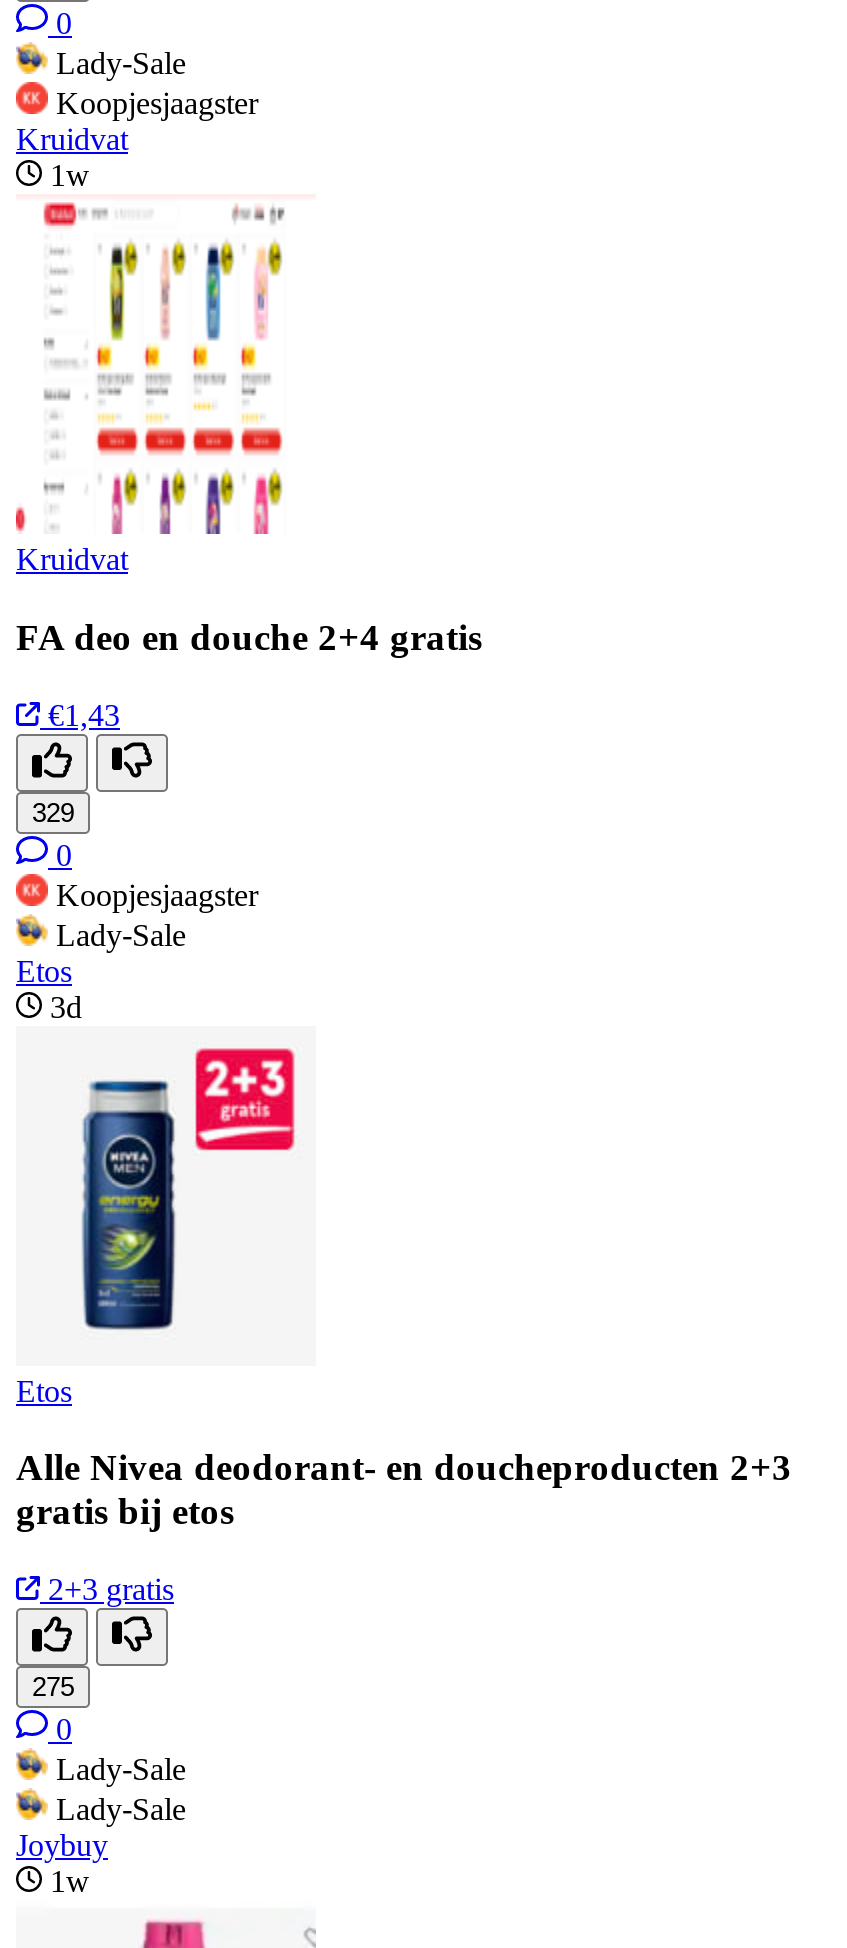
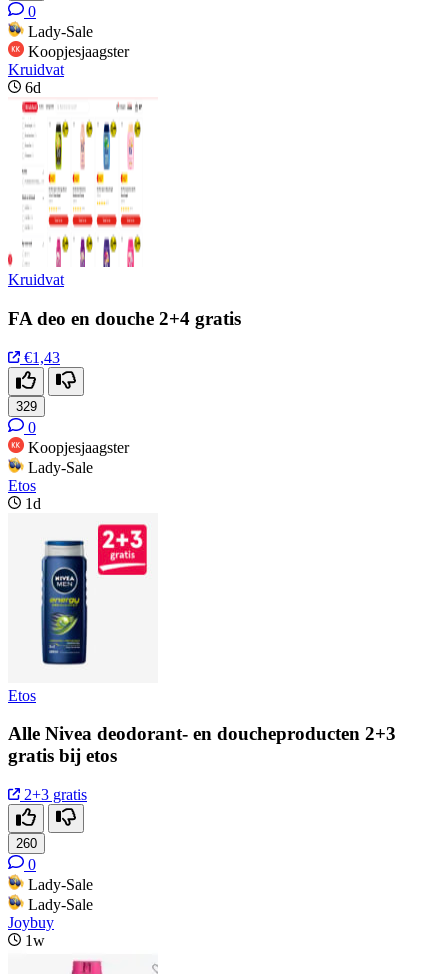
- 1w
+ 6d

- 3d
+ 1d

- 275
+ 260
